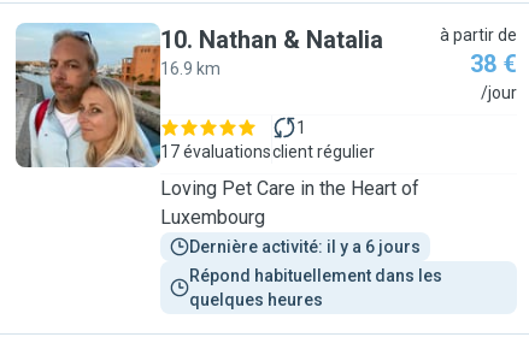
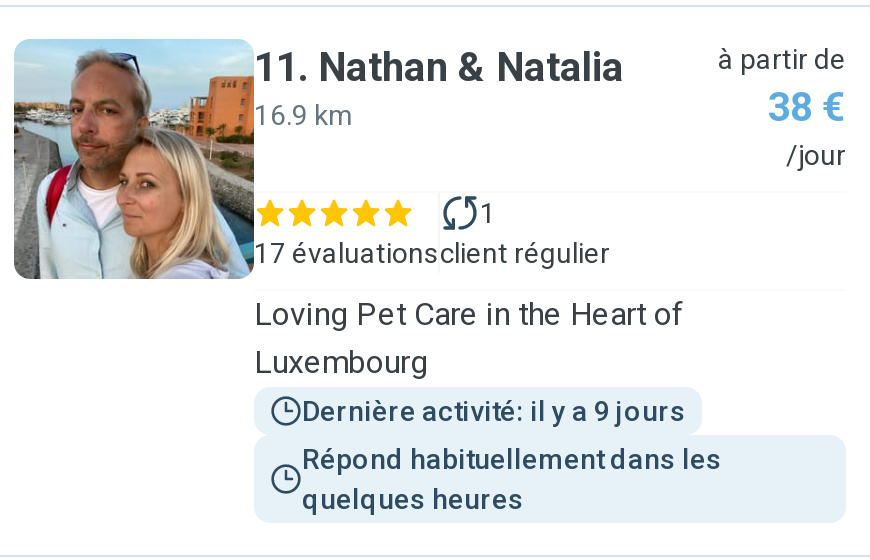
- 10. Nathan & Natalia
+ 11. Nathan & Natalia

- Dernière activité: il y a 6 jours
+ Dernière activité: il y a 9 jours
